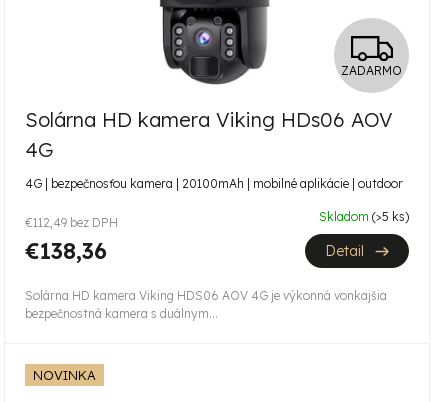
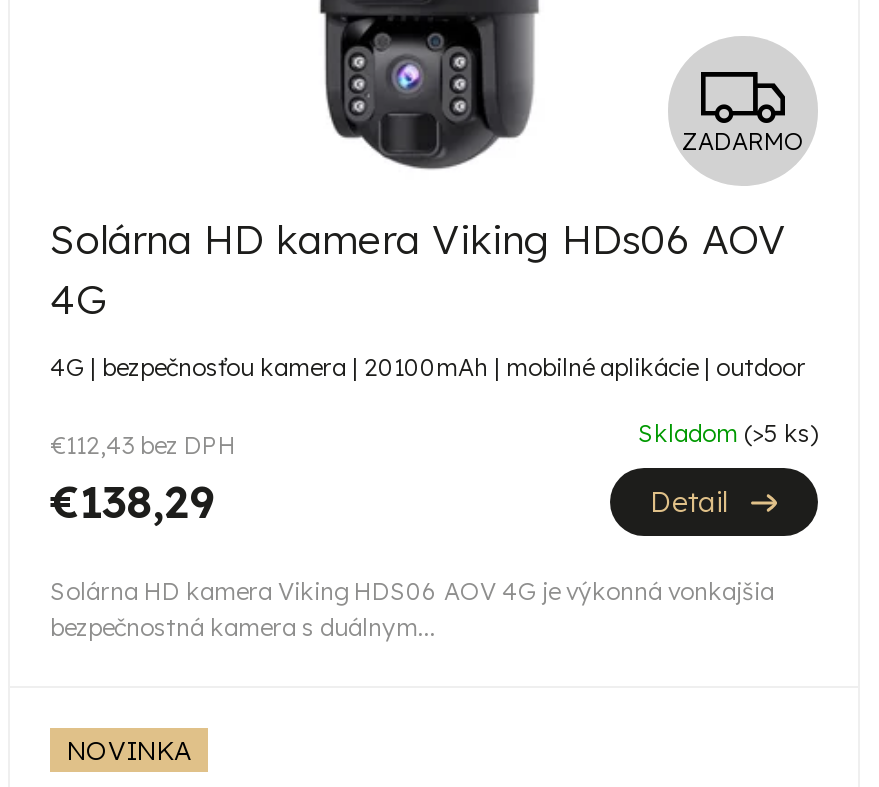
- €112,49 bez DPH
+ €112,43 bez DPH

- €138,36
+ €138,29
